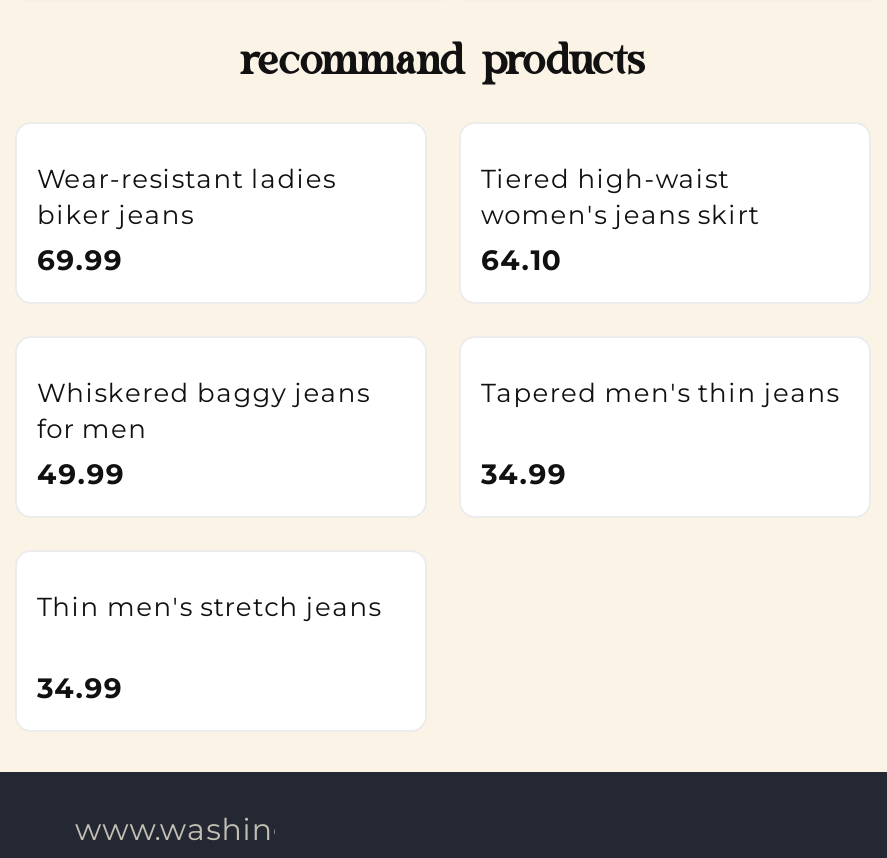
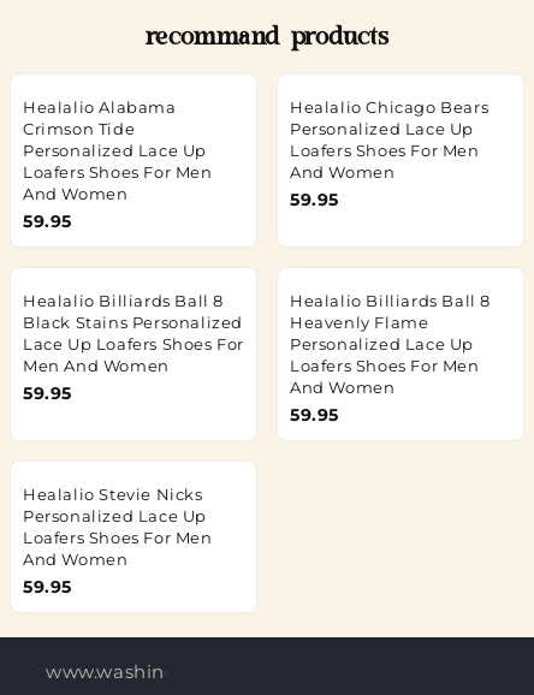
- Wear-resistant ladies
- biker jeans
- 69.99
+ Healalio Alabama
+ Crimson Tide
+ Personalized Lace Up
+ Loafers Shoes For Men
+ And Women
+ 59.95

- Tiered high-waist
- women's jeans skirt
- 64.10
+ Healalio Chicago Bears
+ Personalized Lace Up
+ Loafers Shoes For Men
+ And Women
+ 59.95

- Whiskered baggy jeans
- for men
- 49.99
+ Healalio Billiards Ball 8
+ Black Stains Personalized
+ Lace Up Loafers Shoes For
+ Men And Women
+ 59.95

- Tapered men's thin jeans
- 34.99
+ Healalio Billiards Ball 8
+ Heavenly Flame
+ Personalized Lace Up
+ Loafers Shoes For Men
+ And Women
+ 59.95

- Thin men's stretch jeans
- 34.99
+ Healalio Stevie Nicks
+ Personalized Lace Up
+ Loafers Shoes For Men
+ And Women
+ 59.95
